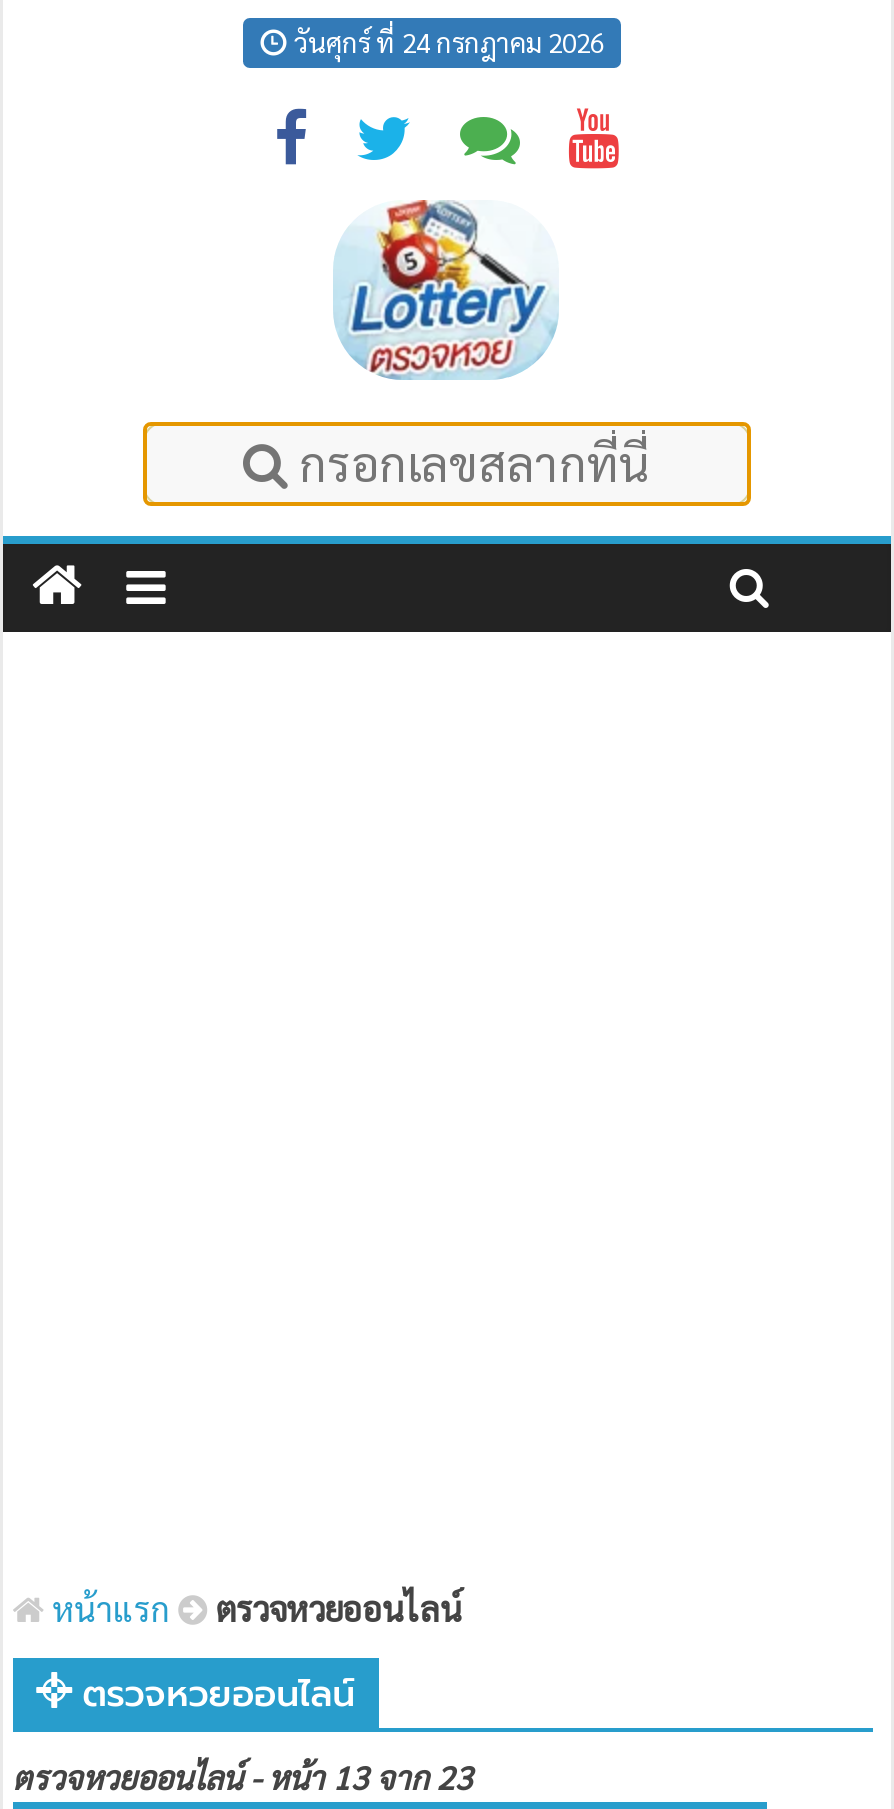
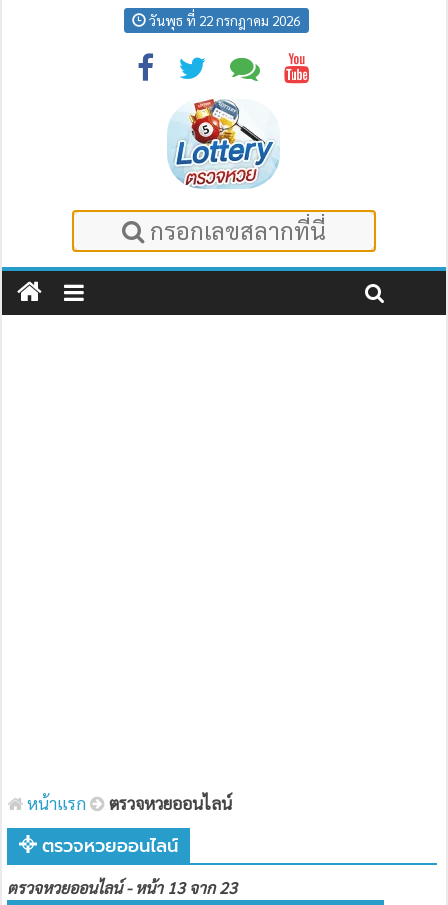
- วันศุกร์ ที่ 24 กรกฎาคม 2026
+ วันพุธ ที่ 22 กรกฎาคม 2026
